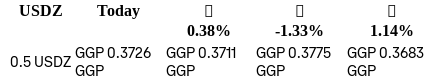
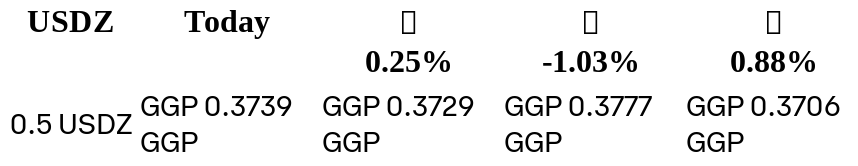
- 0.38%
+ 0.25%

- -1.33%
+ -1.03%

- 1.14%
+ 0.88%

- 0.5 USDZ GGP 0.3726
+ 0.5 USDZ GGP 0.3739

- GGP 0.3711
+ GGP 0.3729

- GGP 0.3775
+ GGP 0.3777

- GGP 0.3683
+ GGP 0.3706
